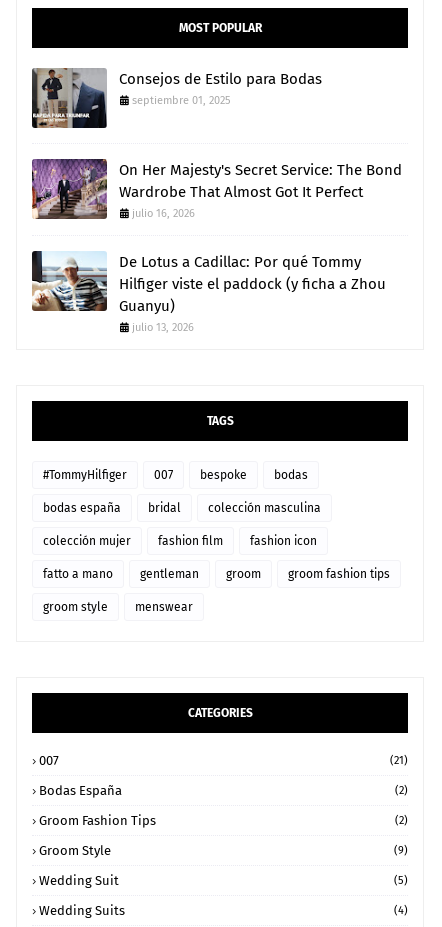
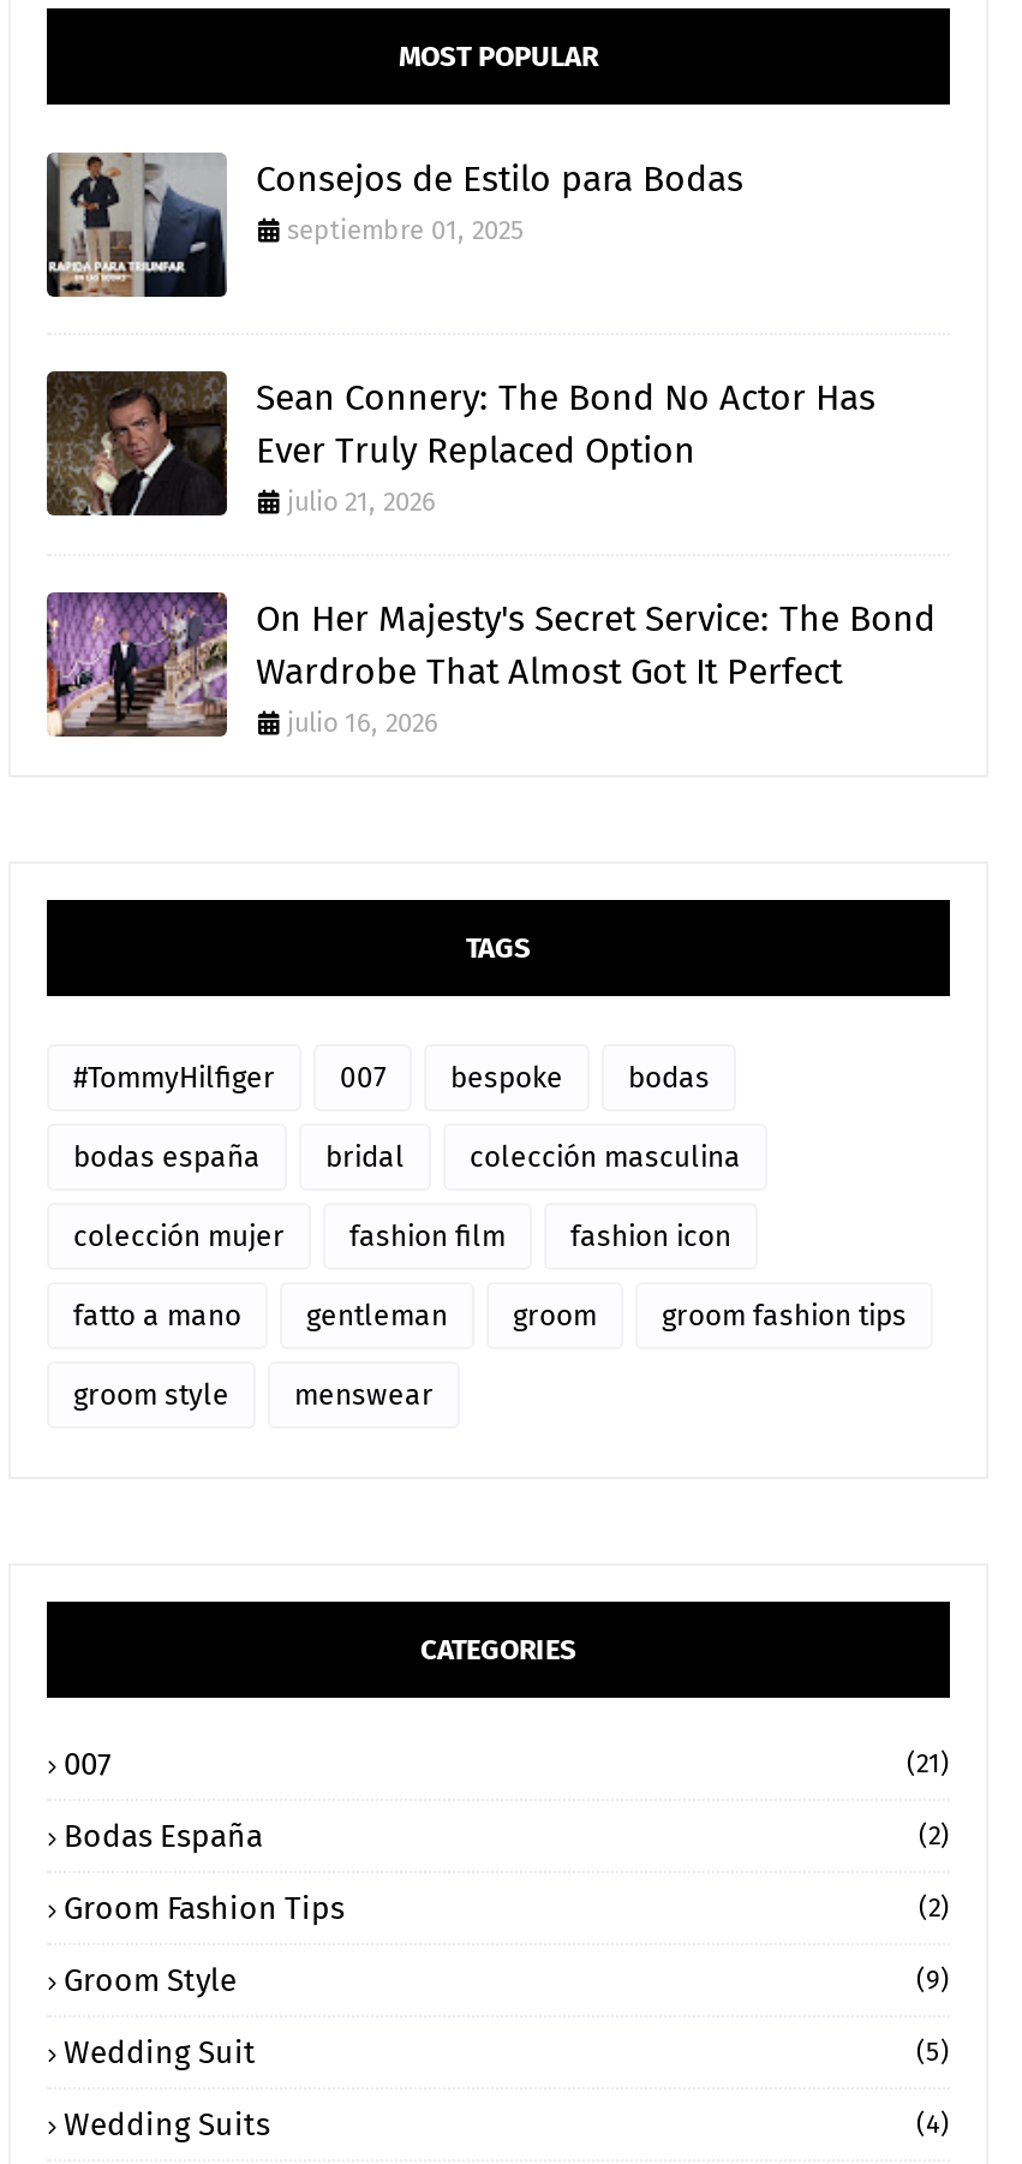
+ [image]
+ Sean Connery: The Bond No Actor Has
+ Ever Truly Replaced Option
+ julio 21, 2026

moved down: [image] | On Her Majesty's Secret Service: The Bond | Wardrobe That Almost Got It Perfect | julio 16, 2026

- [image]
- De Lotus a Cadillac: Por qué Tommy
- Hilfiger viste el paddock (y ficha a Zhou
- Guanyu)
- julio 13, 2026
